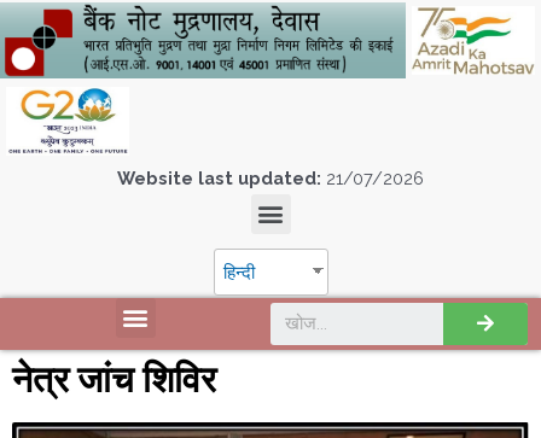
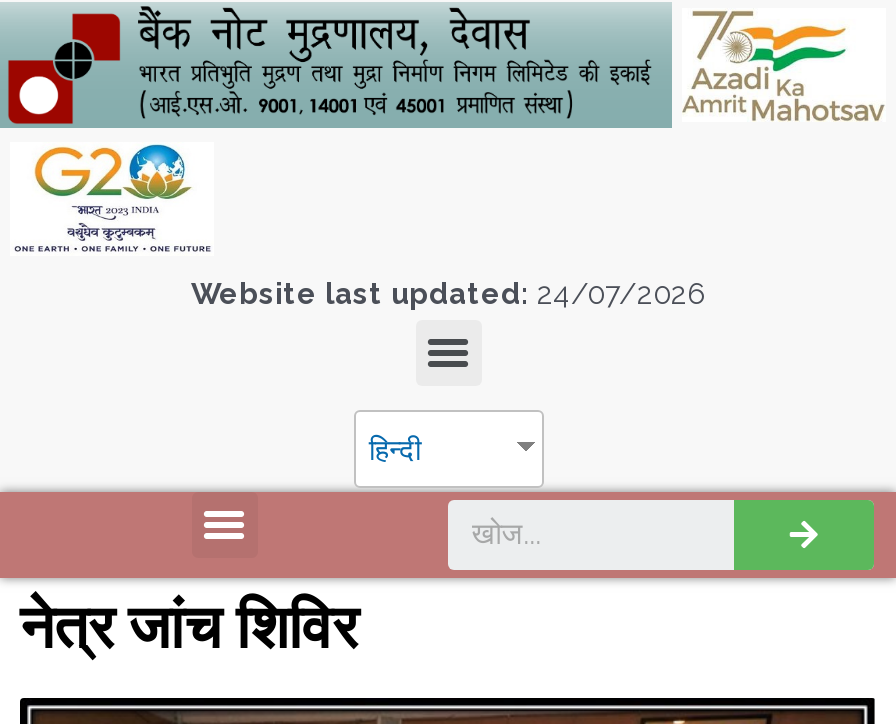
- Website last updated: 21/07/2026
+ Website last updated: 24/07/2026
